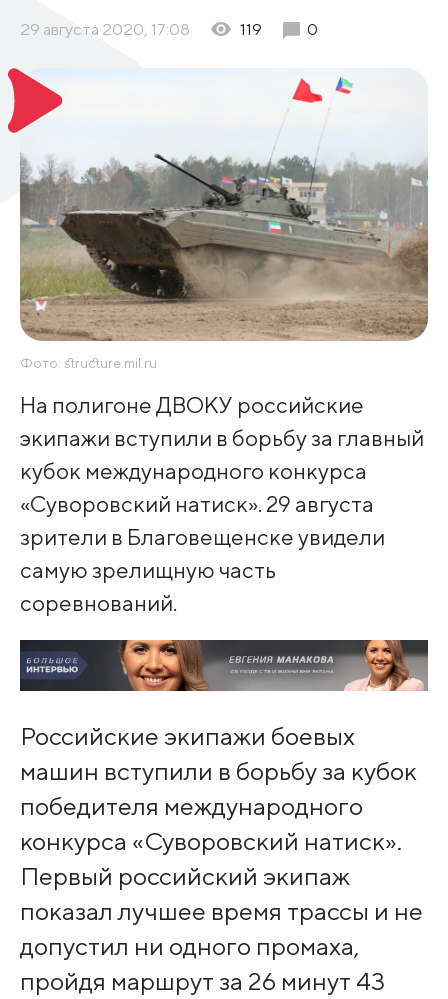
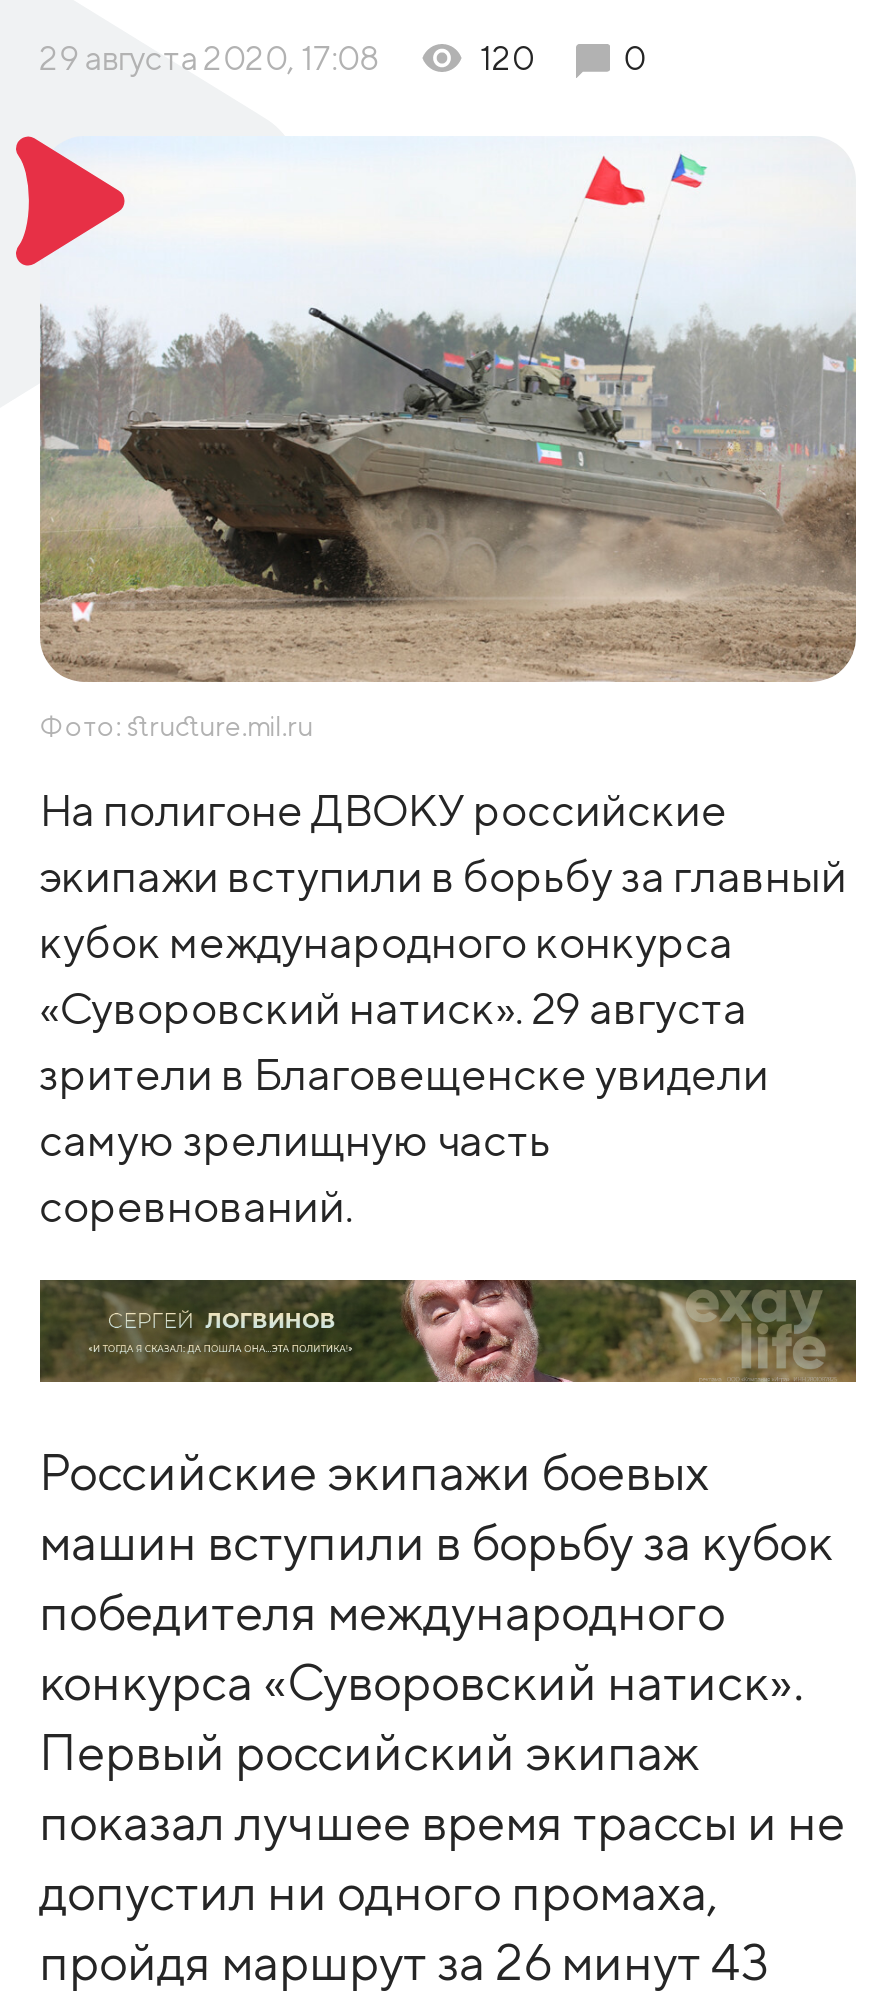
- 119
+ 120

- [image]
+ [image]
